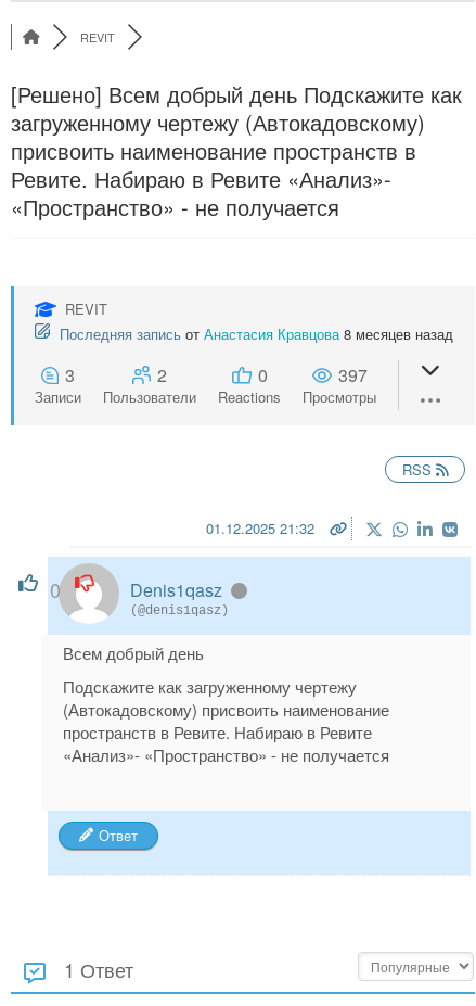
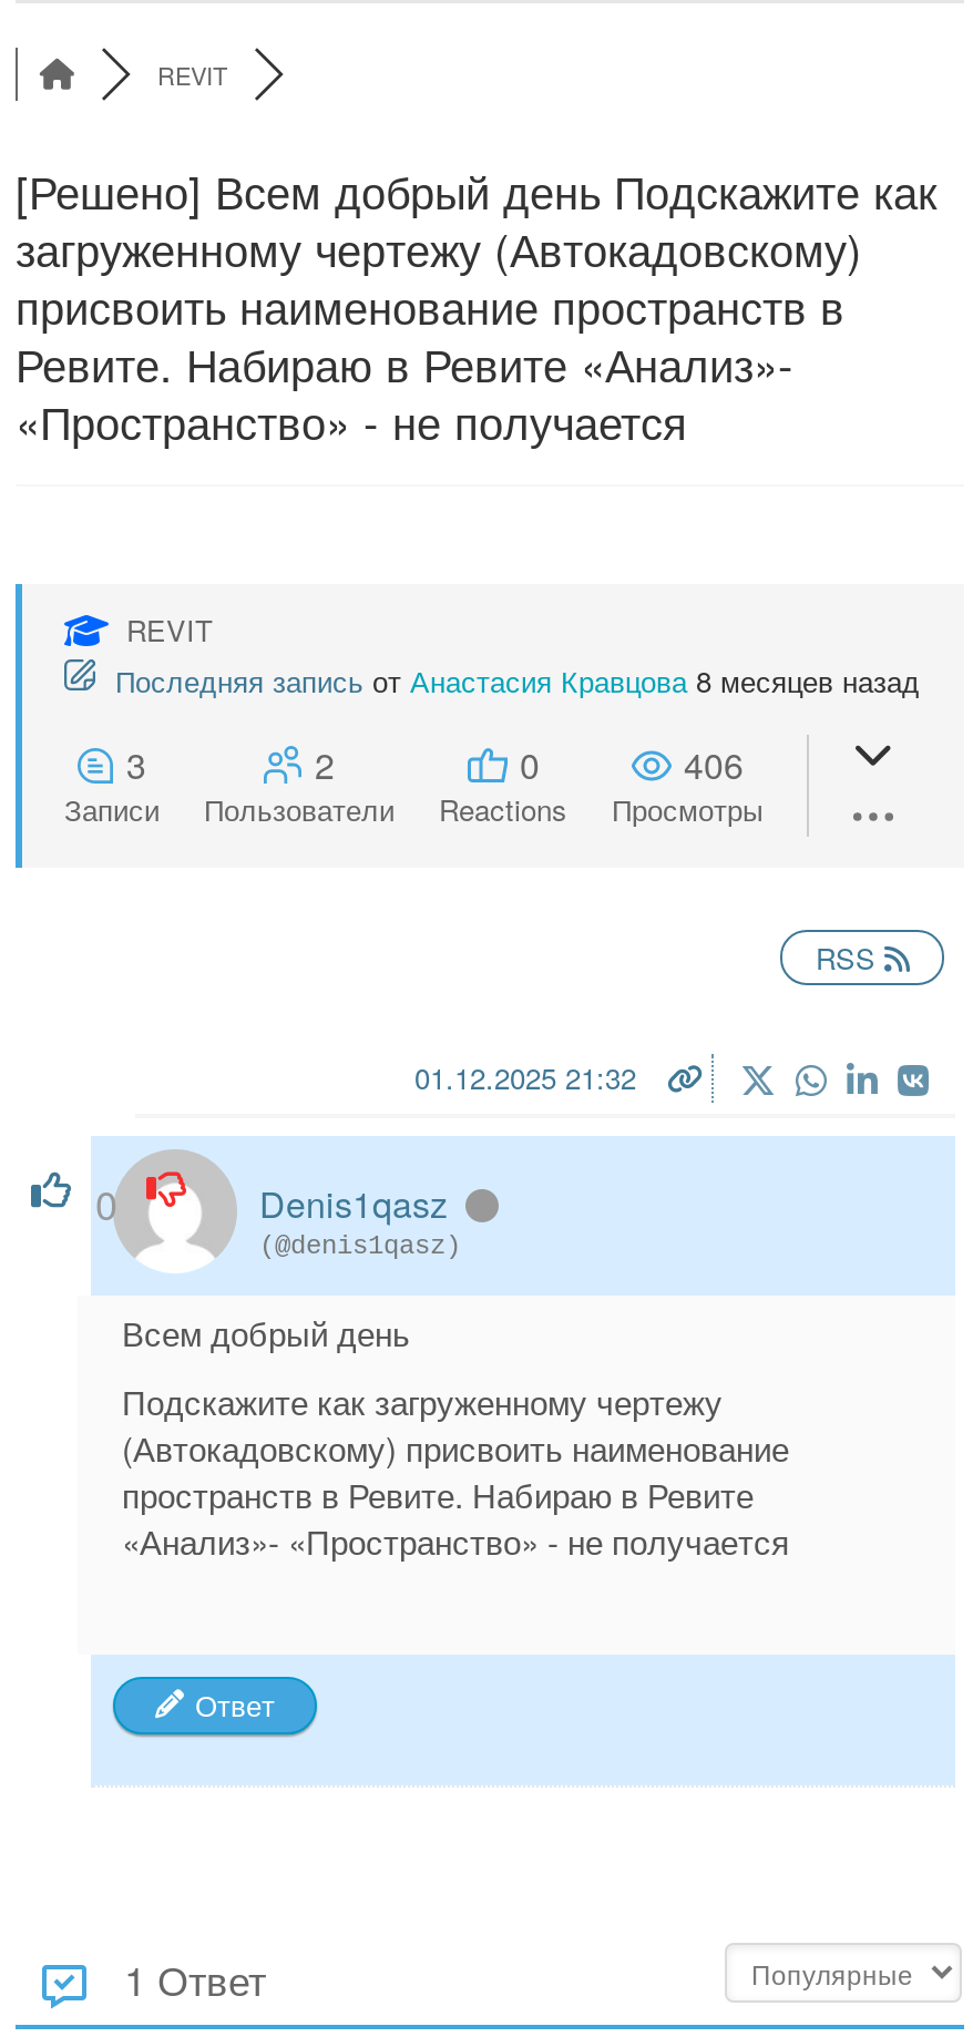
- 397
+ 406
